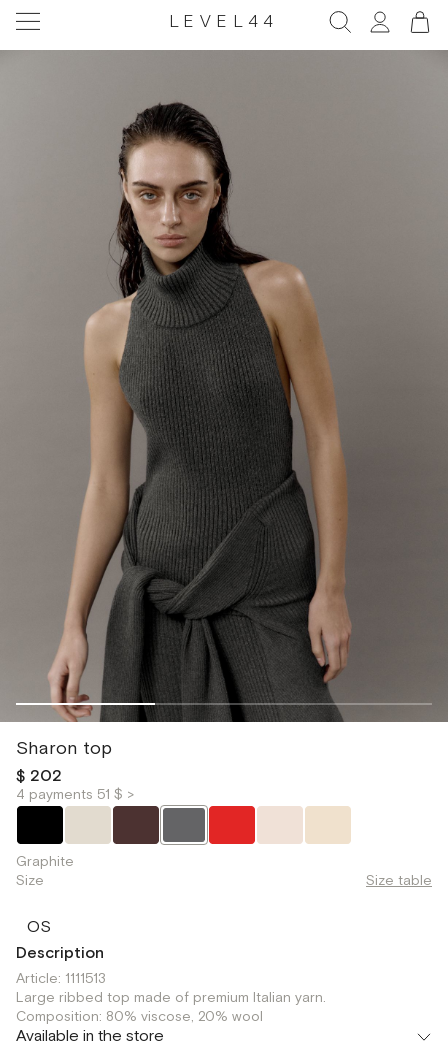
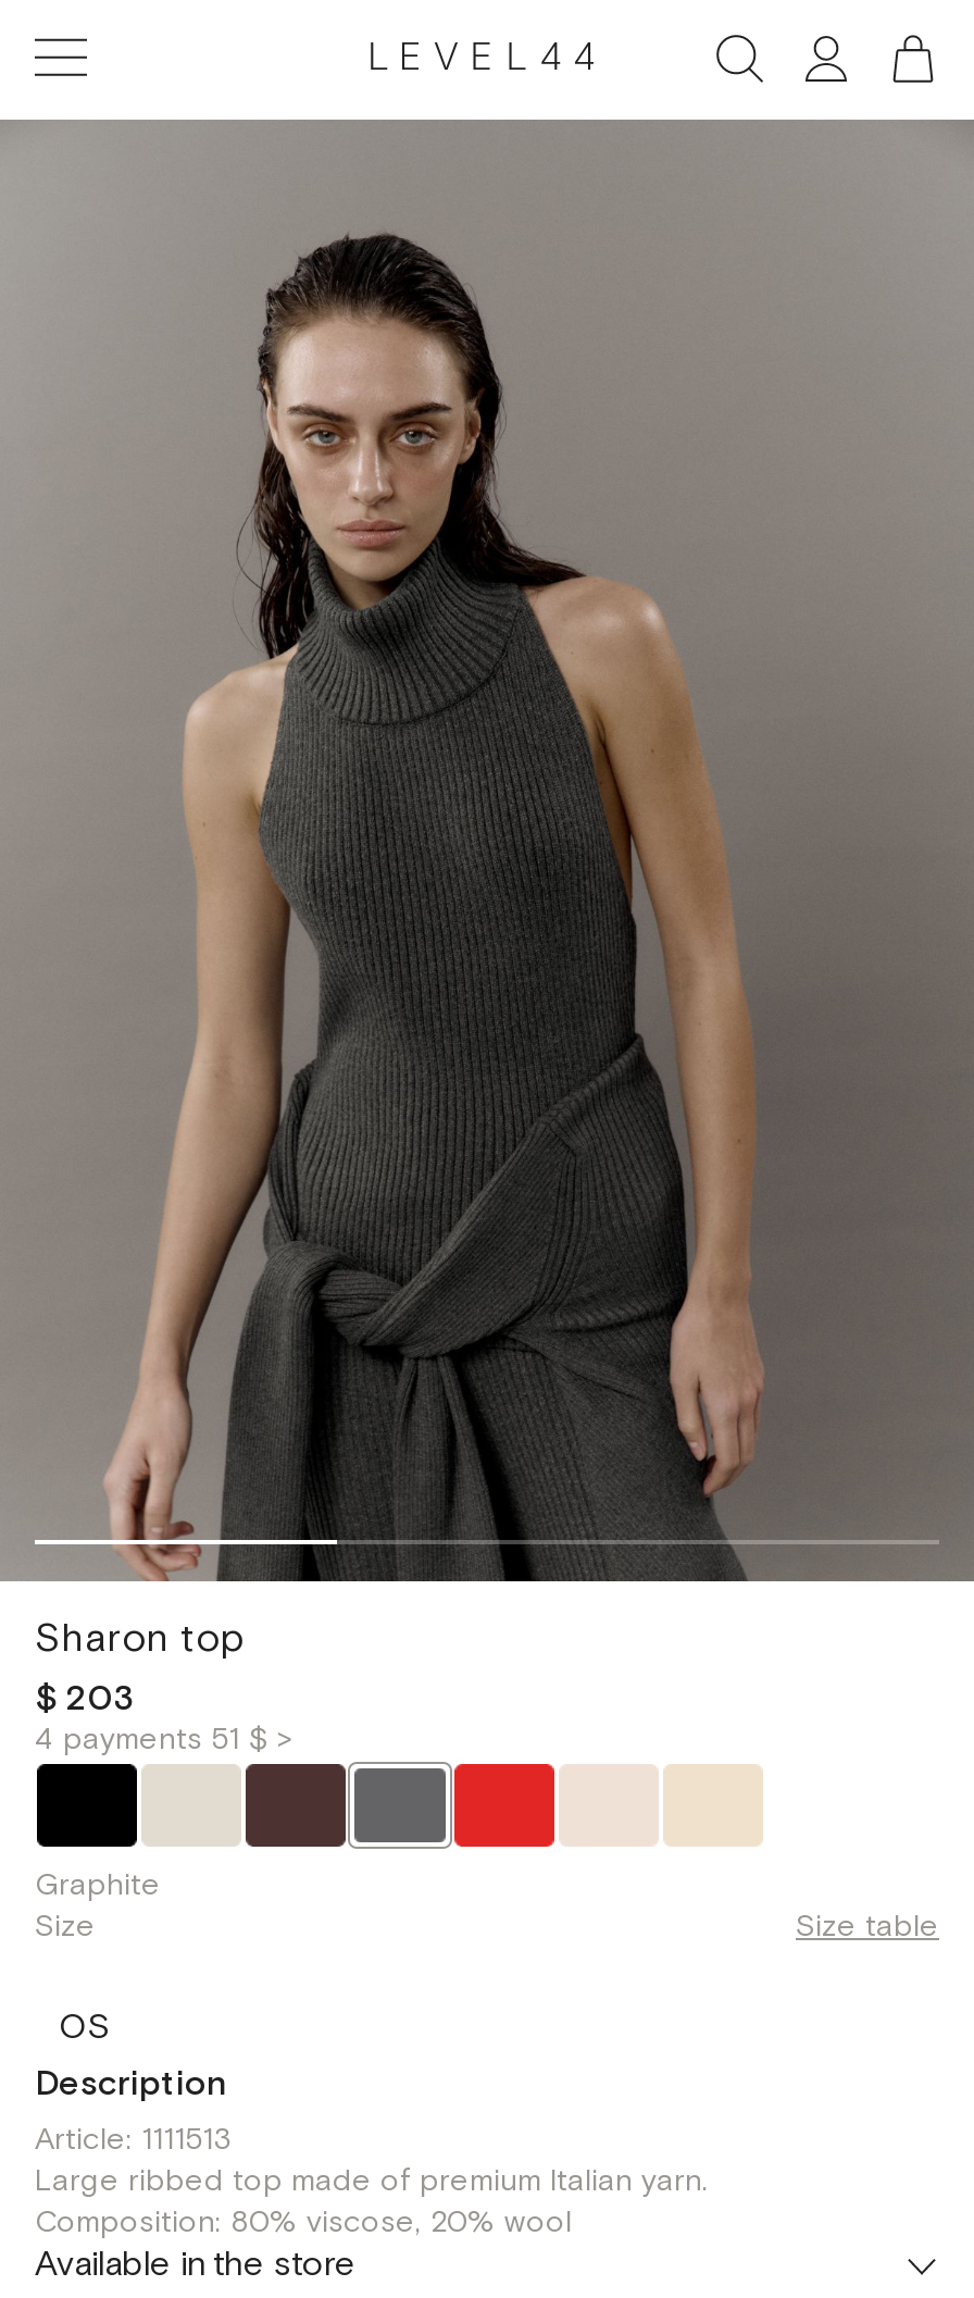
- $ 202
+ $ 203
